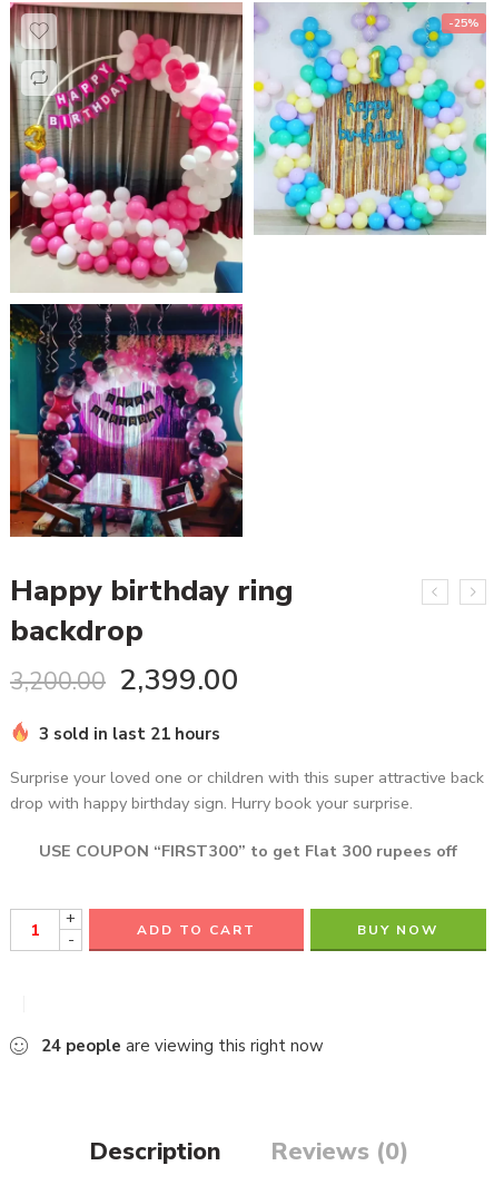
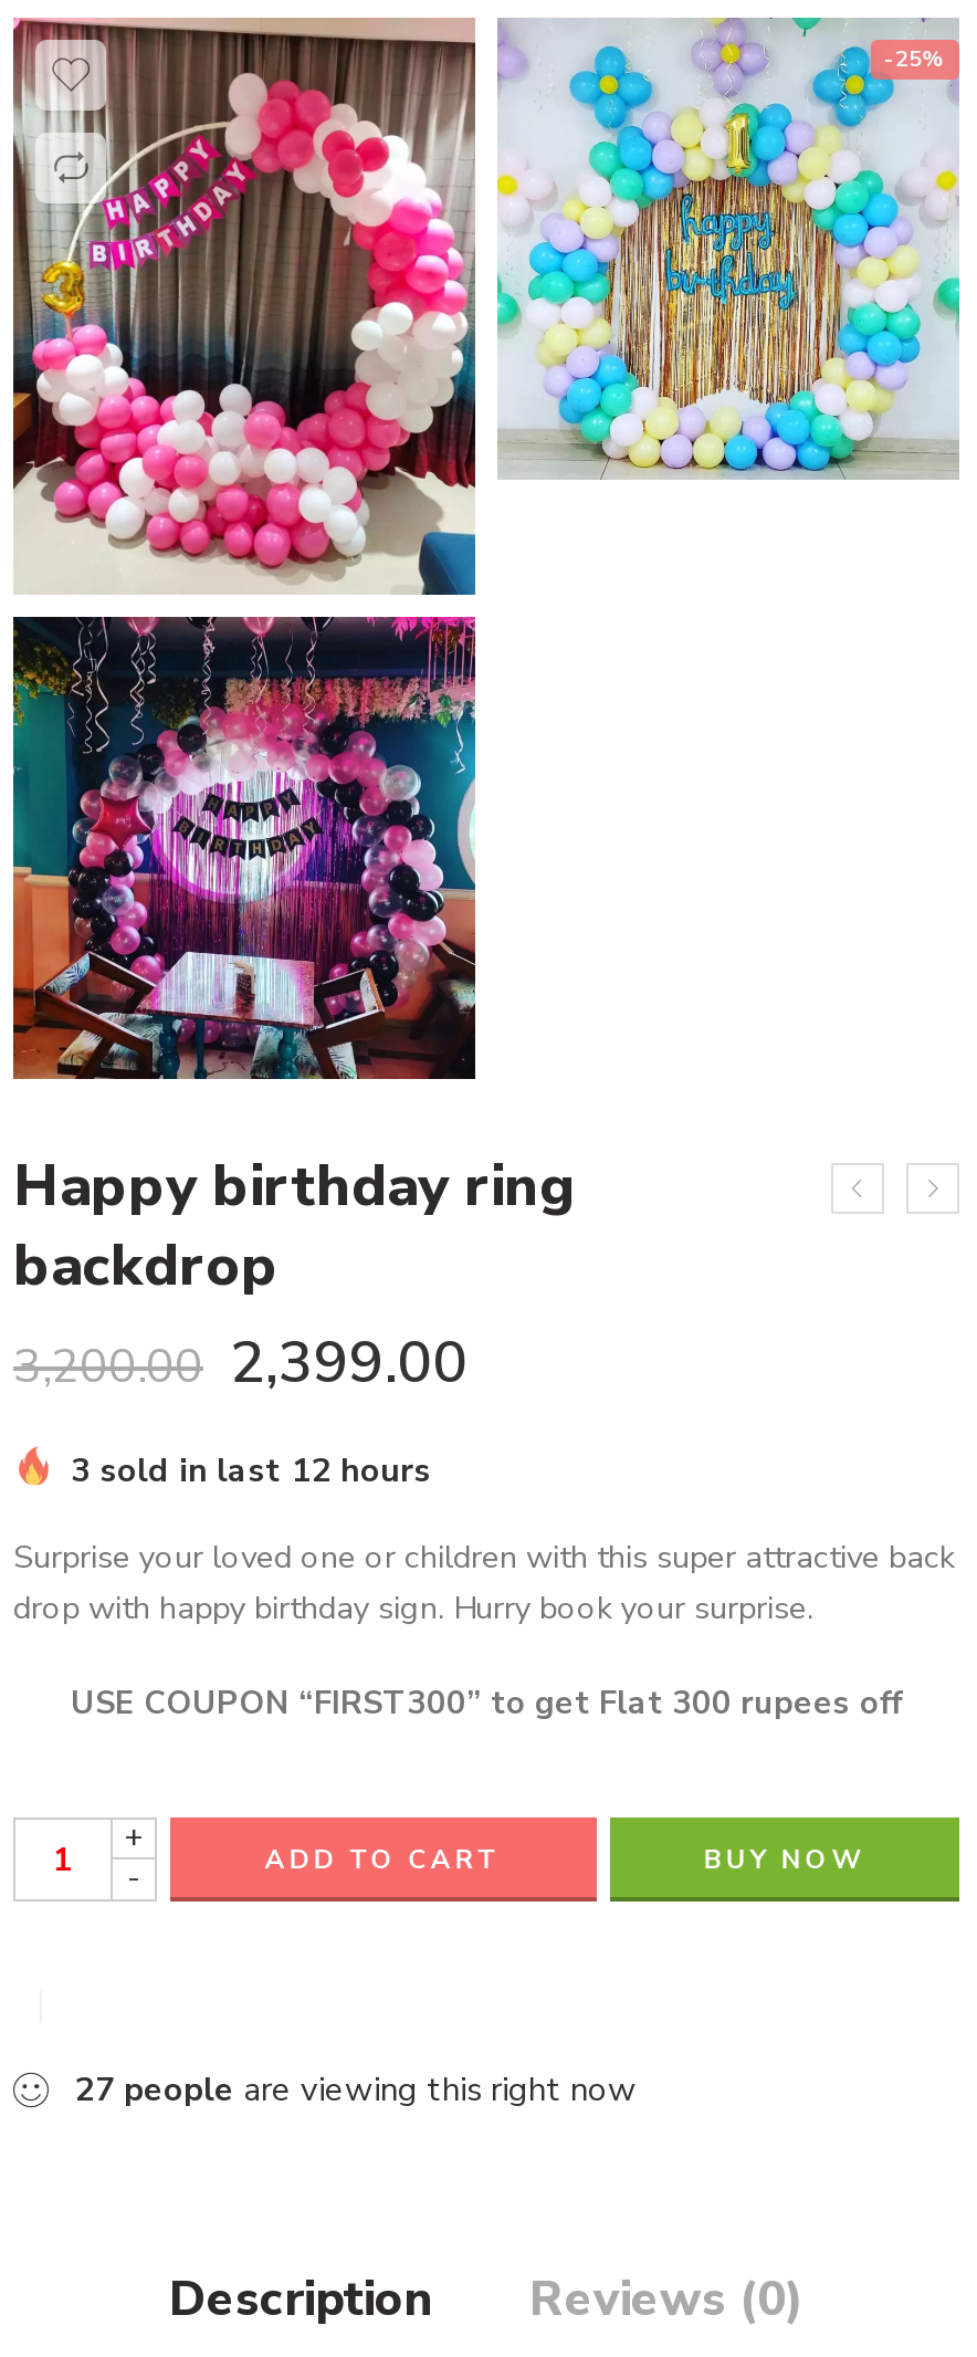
- 3 sold in last 21 hours
+ 3 sold in last 12 hours

- 24 people are viewing this right now
+ 27 people are viewing this right now
